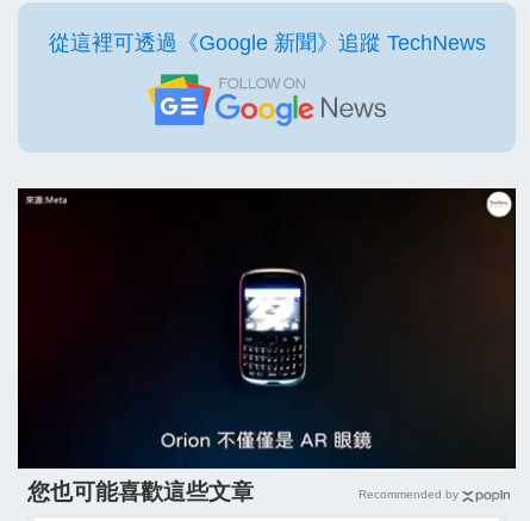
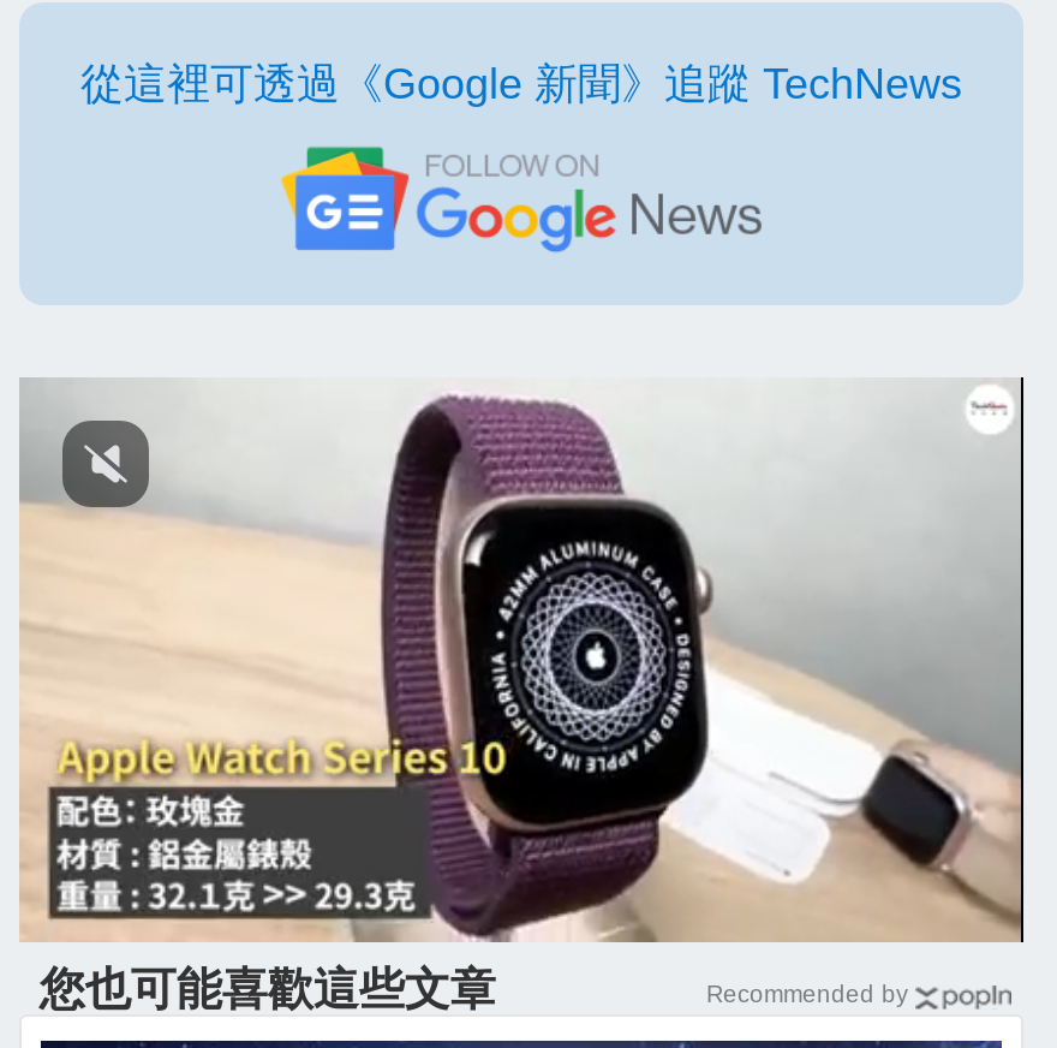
- [image]
+ [image]
